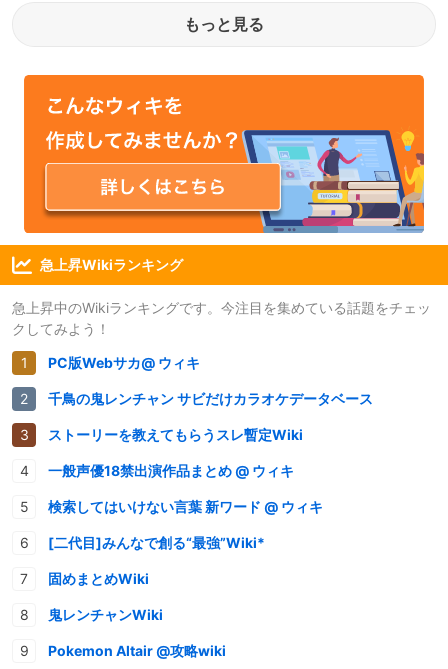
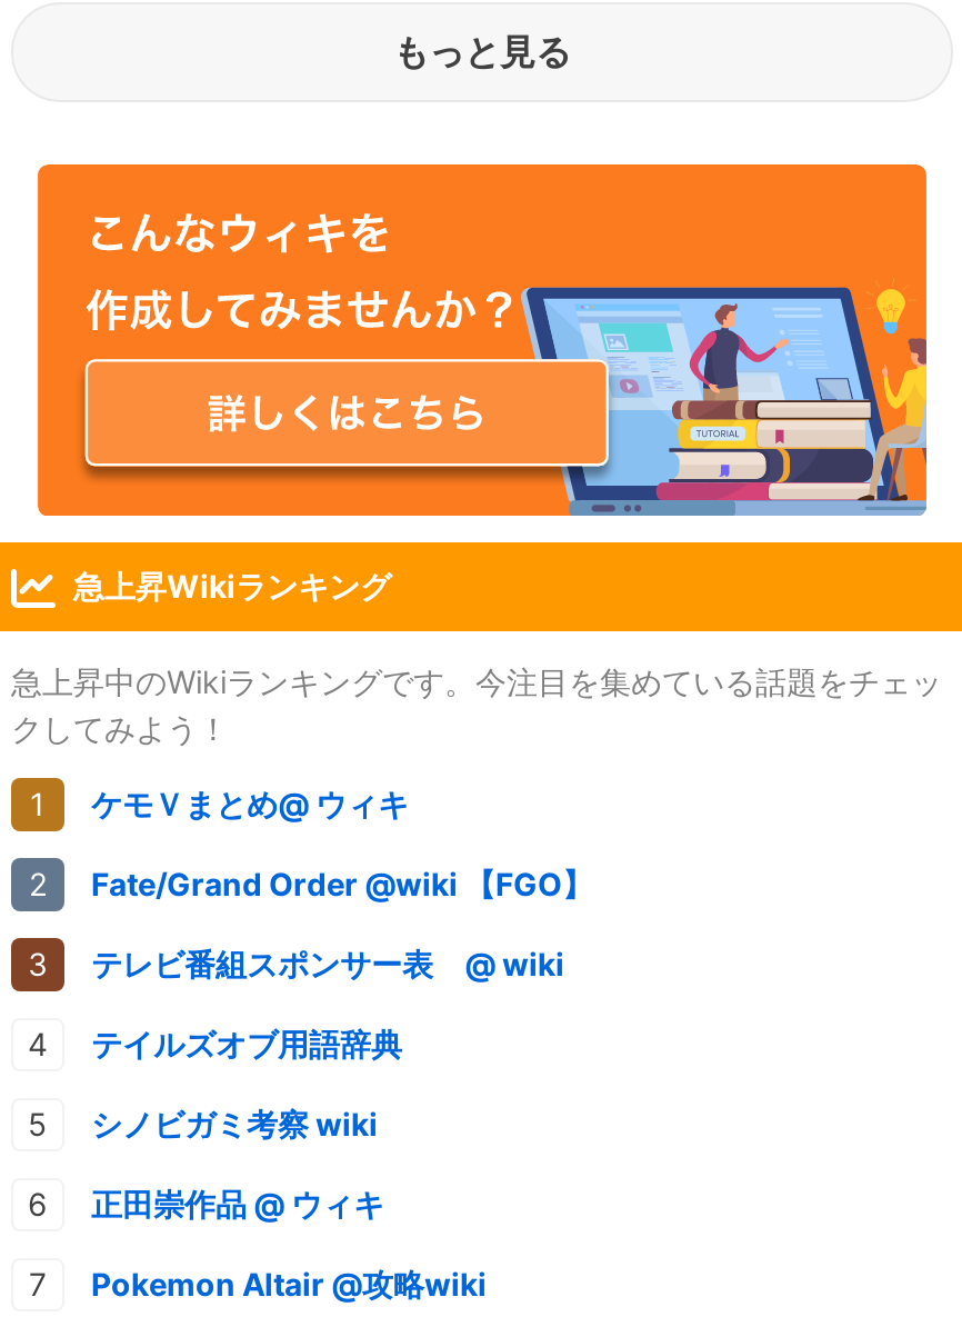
- PC版Webサカ@ ウィキ
- 千鳥の鬼レンチャン サビだけカラオケデータベース
- ストーリーを教えてもらうスレ暫定Wiki
- 一般声優18禁出演作品まとめ @ ウィキ
- 検索してはいけない言葉 新ワード @ ウィキ
- [二代目]みんなで創る“最強”Wiki*
- 固めまとめWiki
- 鬼レンチャンWiki
+ ケモＶまとめ@ ウィキ
+ Fate/Grand Order @wiki 【FGO】
+ テレビ番組スポンサー表 @ wiki
+ テイルズオブ用語辞典
+ シノビガミ考察 wiki
+ 正田崇作品 @ ウィキ
